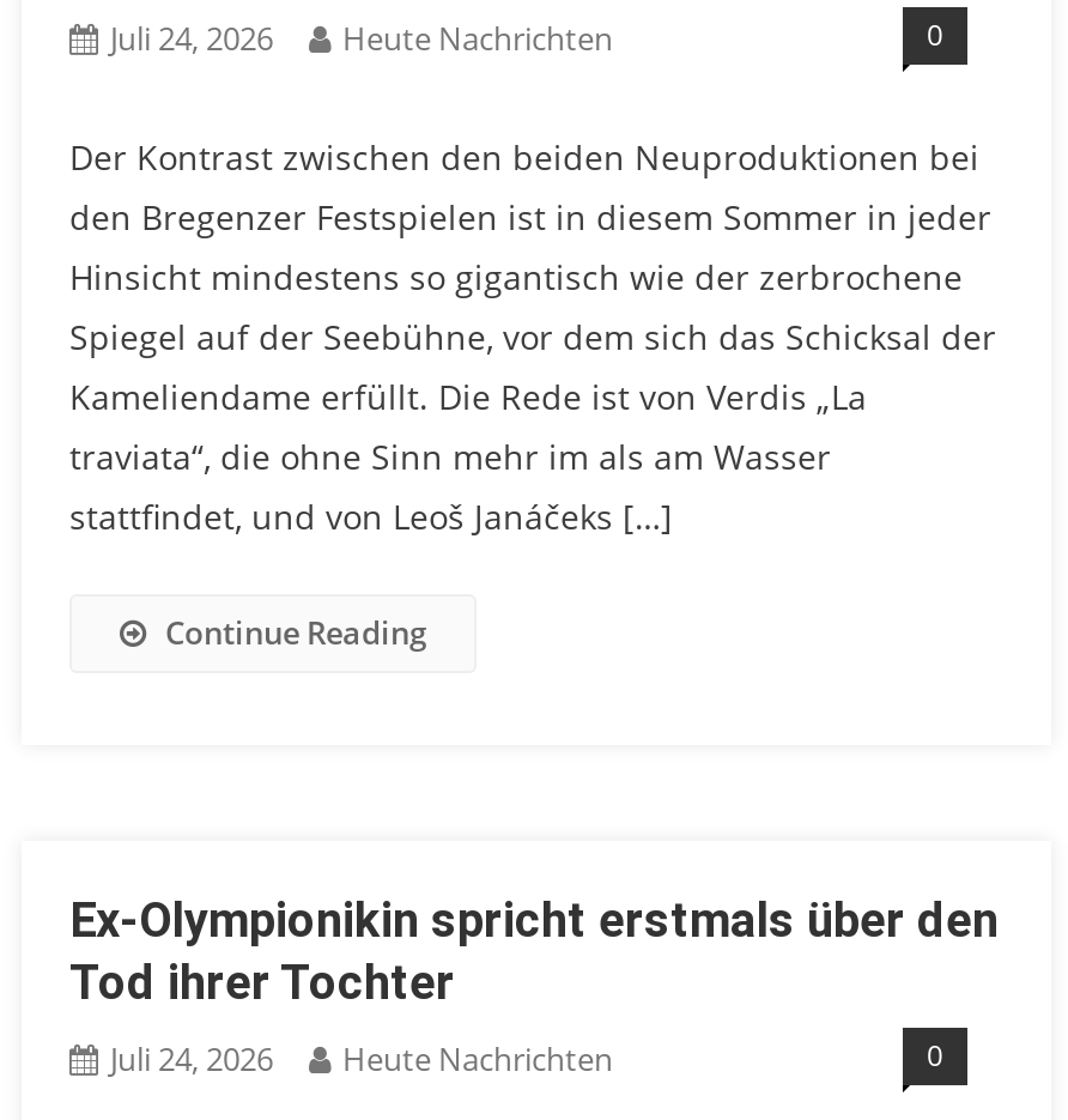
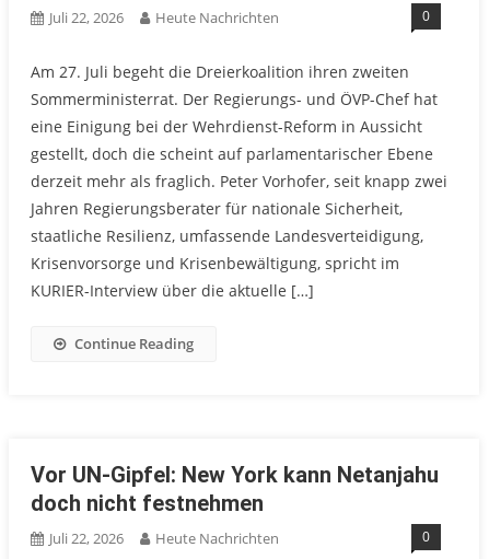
- Juli 24, 2026 Heute Nachrichten
+ Juli 22, 2026 Heute Nachrichten

- Der Kontrast zwischen den beiden Neuproduktionen bei
- den Bregenzer Festspielen ist in diesem Sommer in jeder
- Hinsicht mindestens so gigantisch wie der zerbrochene
- Spiegel auf der Seebühne, vor dem sich das Schicksal der
- Kameliendame erfüllt. Die Rede ist von Verdis „La
- traviata“, die ohne Sinn mehr im als am Wasser
- stattfindet, und von Leoš Janáčeks […]
+ Am 27. Juli begeht die Dreierkoalition ihren zweiten
+ Sommerministerrat. Der Regierungs- und ÖVP-Chef hat
+ eine Einigung bei der Wehrdienst-Reform in Aussicht
+ gestellt, doch die scheint auf parlamentarischer Ebene
+ derzeit mehr als fraglich. Peter Vorhofer, seit knapp zwei
+ Jahren Regierungsberater für nationale Sicherheit,
+ staatliche Resilienz, umfassende Landesverteidigung,
+ Krisenvorsorge und Krisenbewältigung, spricht im
+ KURIER-Interview über die aktuelle […]

- Ex-Olympionikin spricht erstmals über den
- Tod ihrer Tochter
+ Vor UN-Gipfel: New York kann Netanjahu
+ doch nicht festnehmen

- Juli 24, 2026 Heute Nachrichten
+ Juli 22, 2026 Heute Nachrichten
